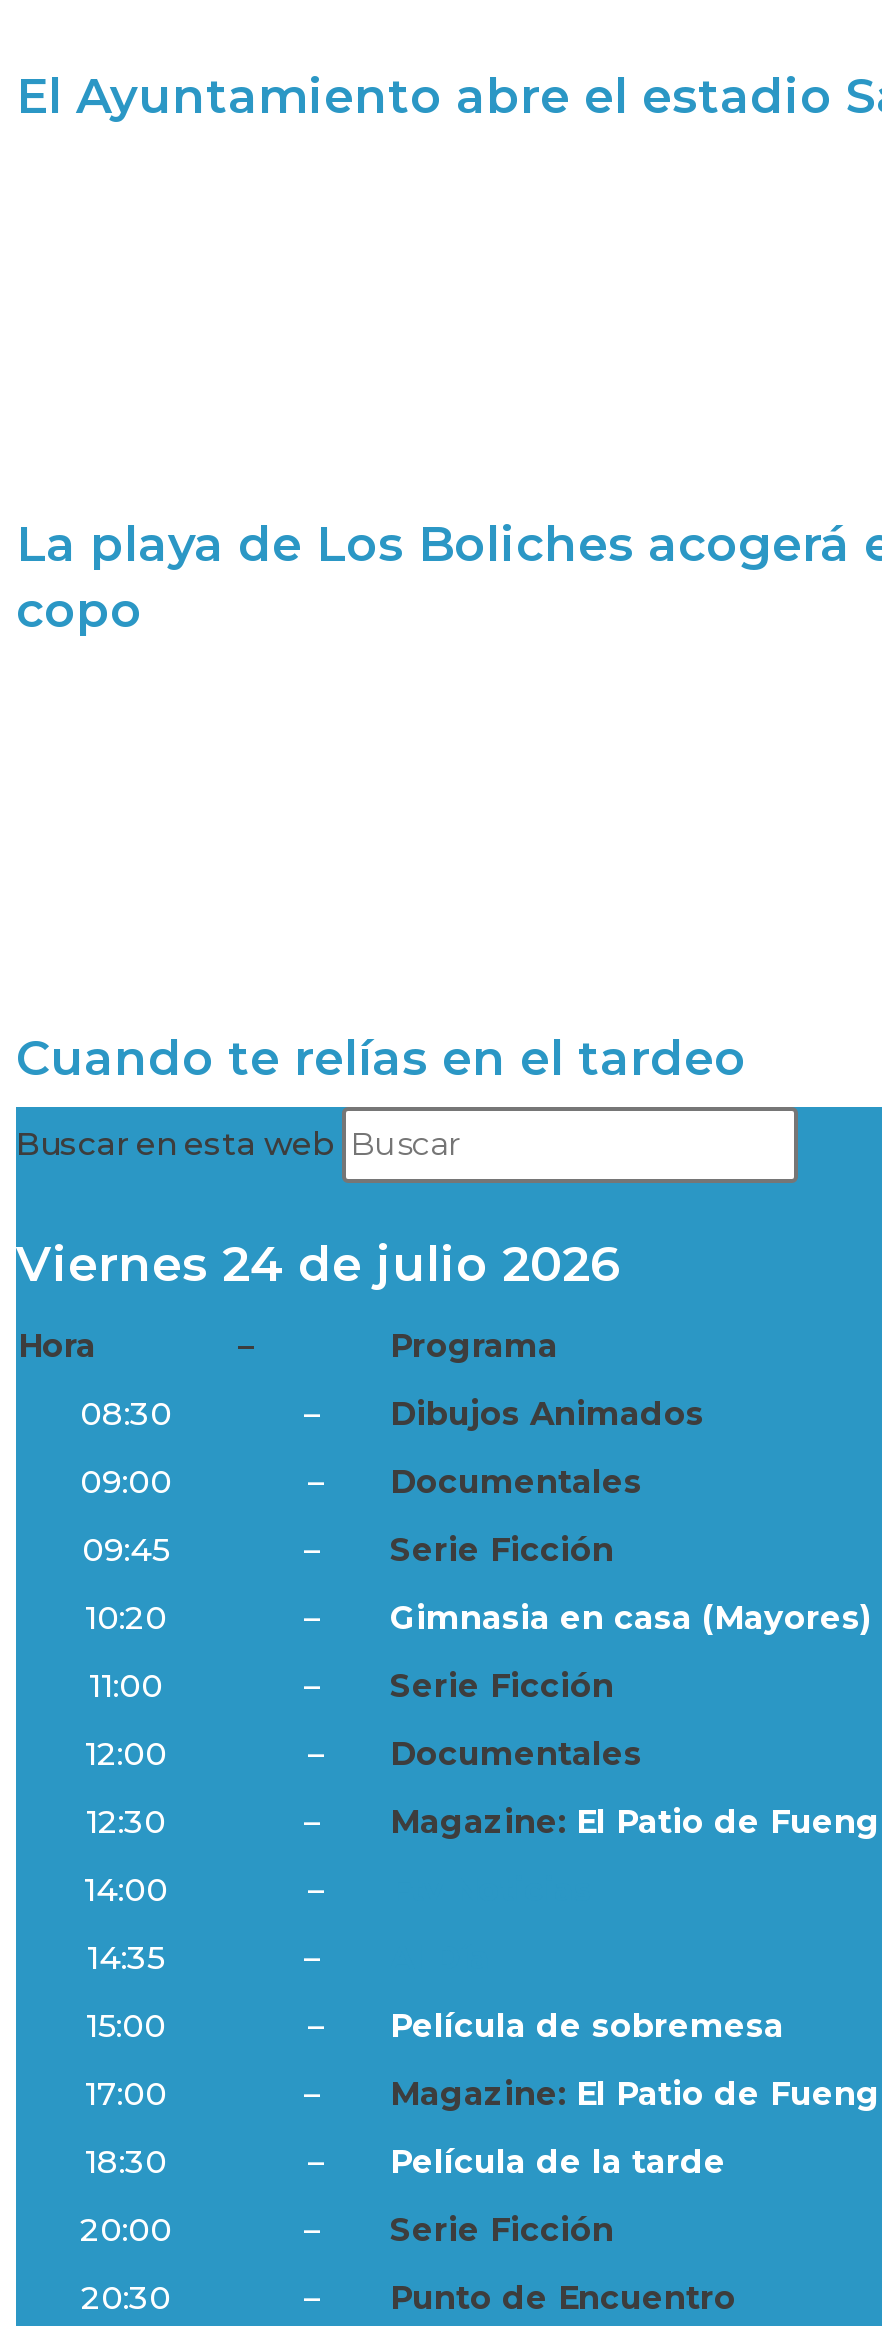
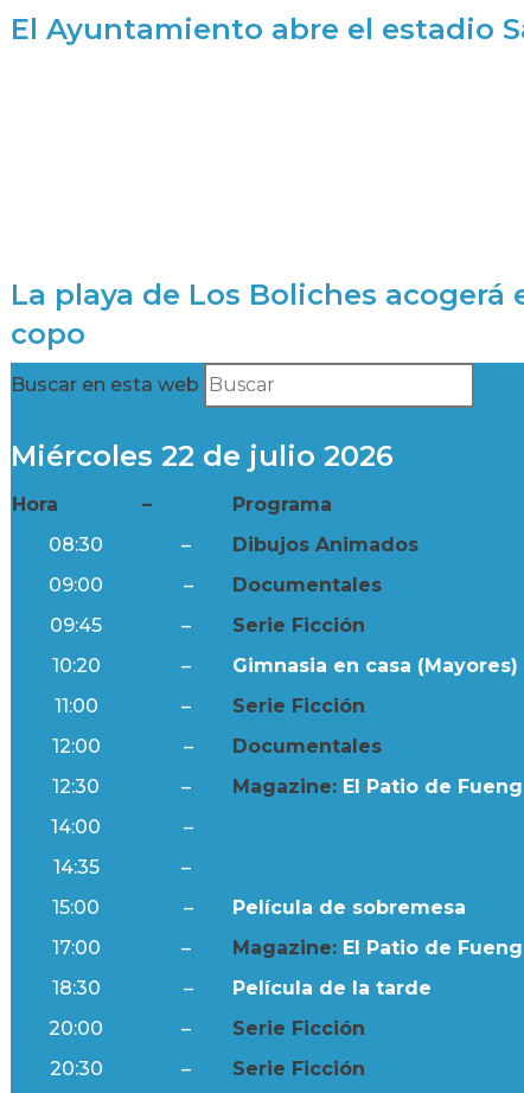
- Cuando te relías en el tardeo

- Viernes 24 de julio 2026
+ Miércoles 22 de julio 2026

- Punto de Encuentro
+ Serie Ficción
